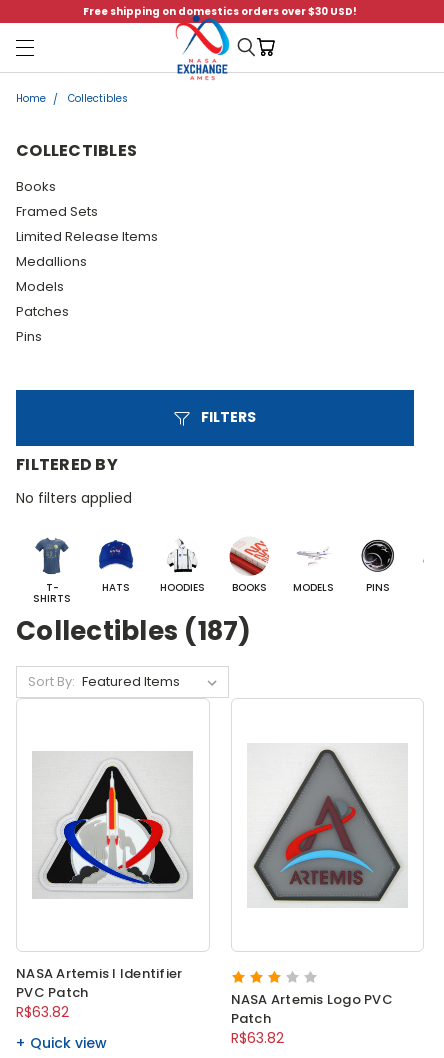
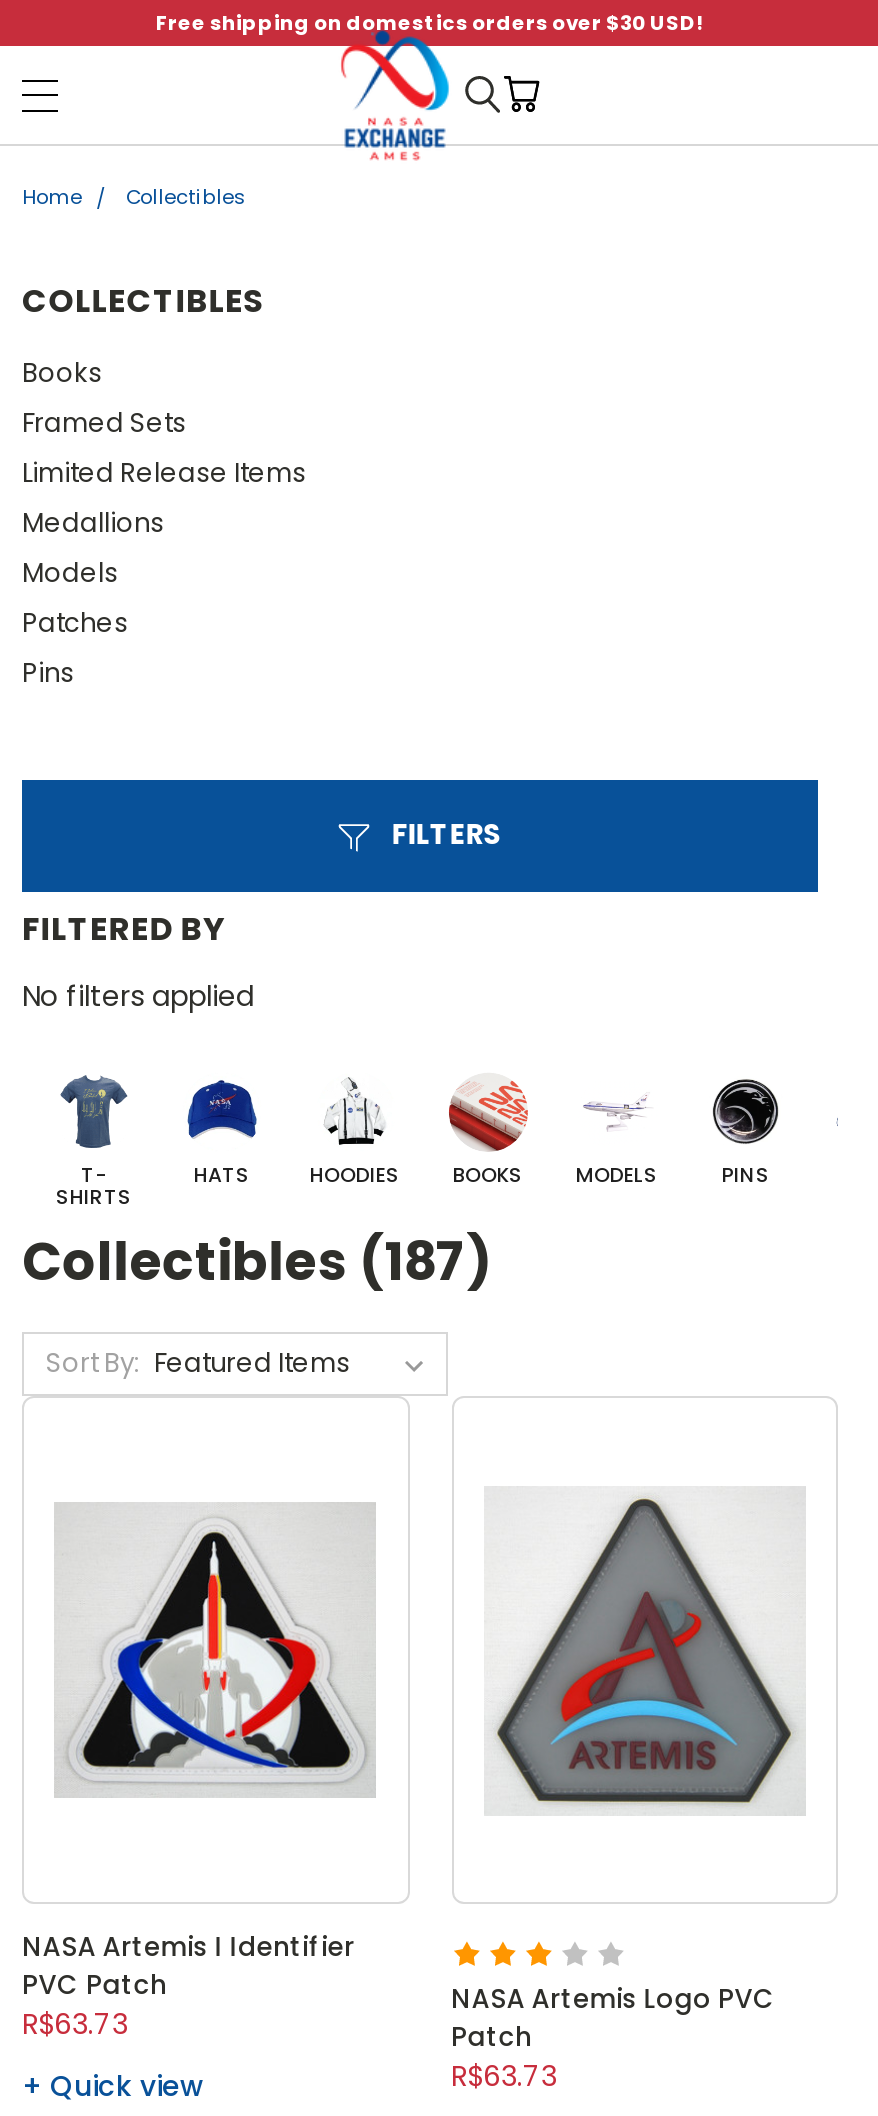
- R$63.82
+ R$63.73

- R$63.82
+ R$63.73
